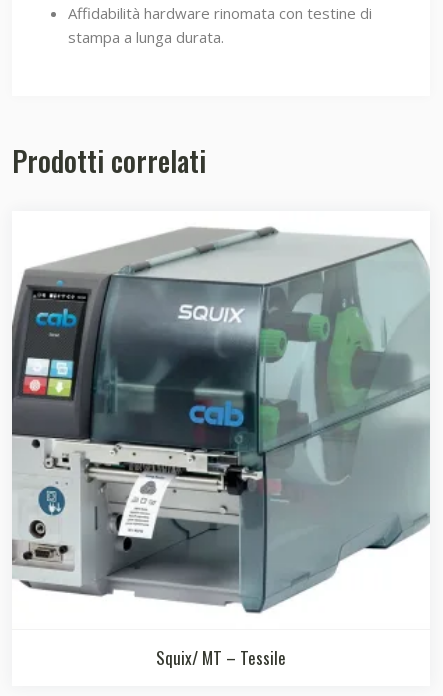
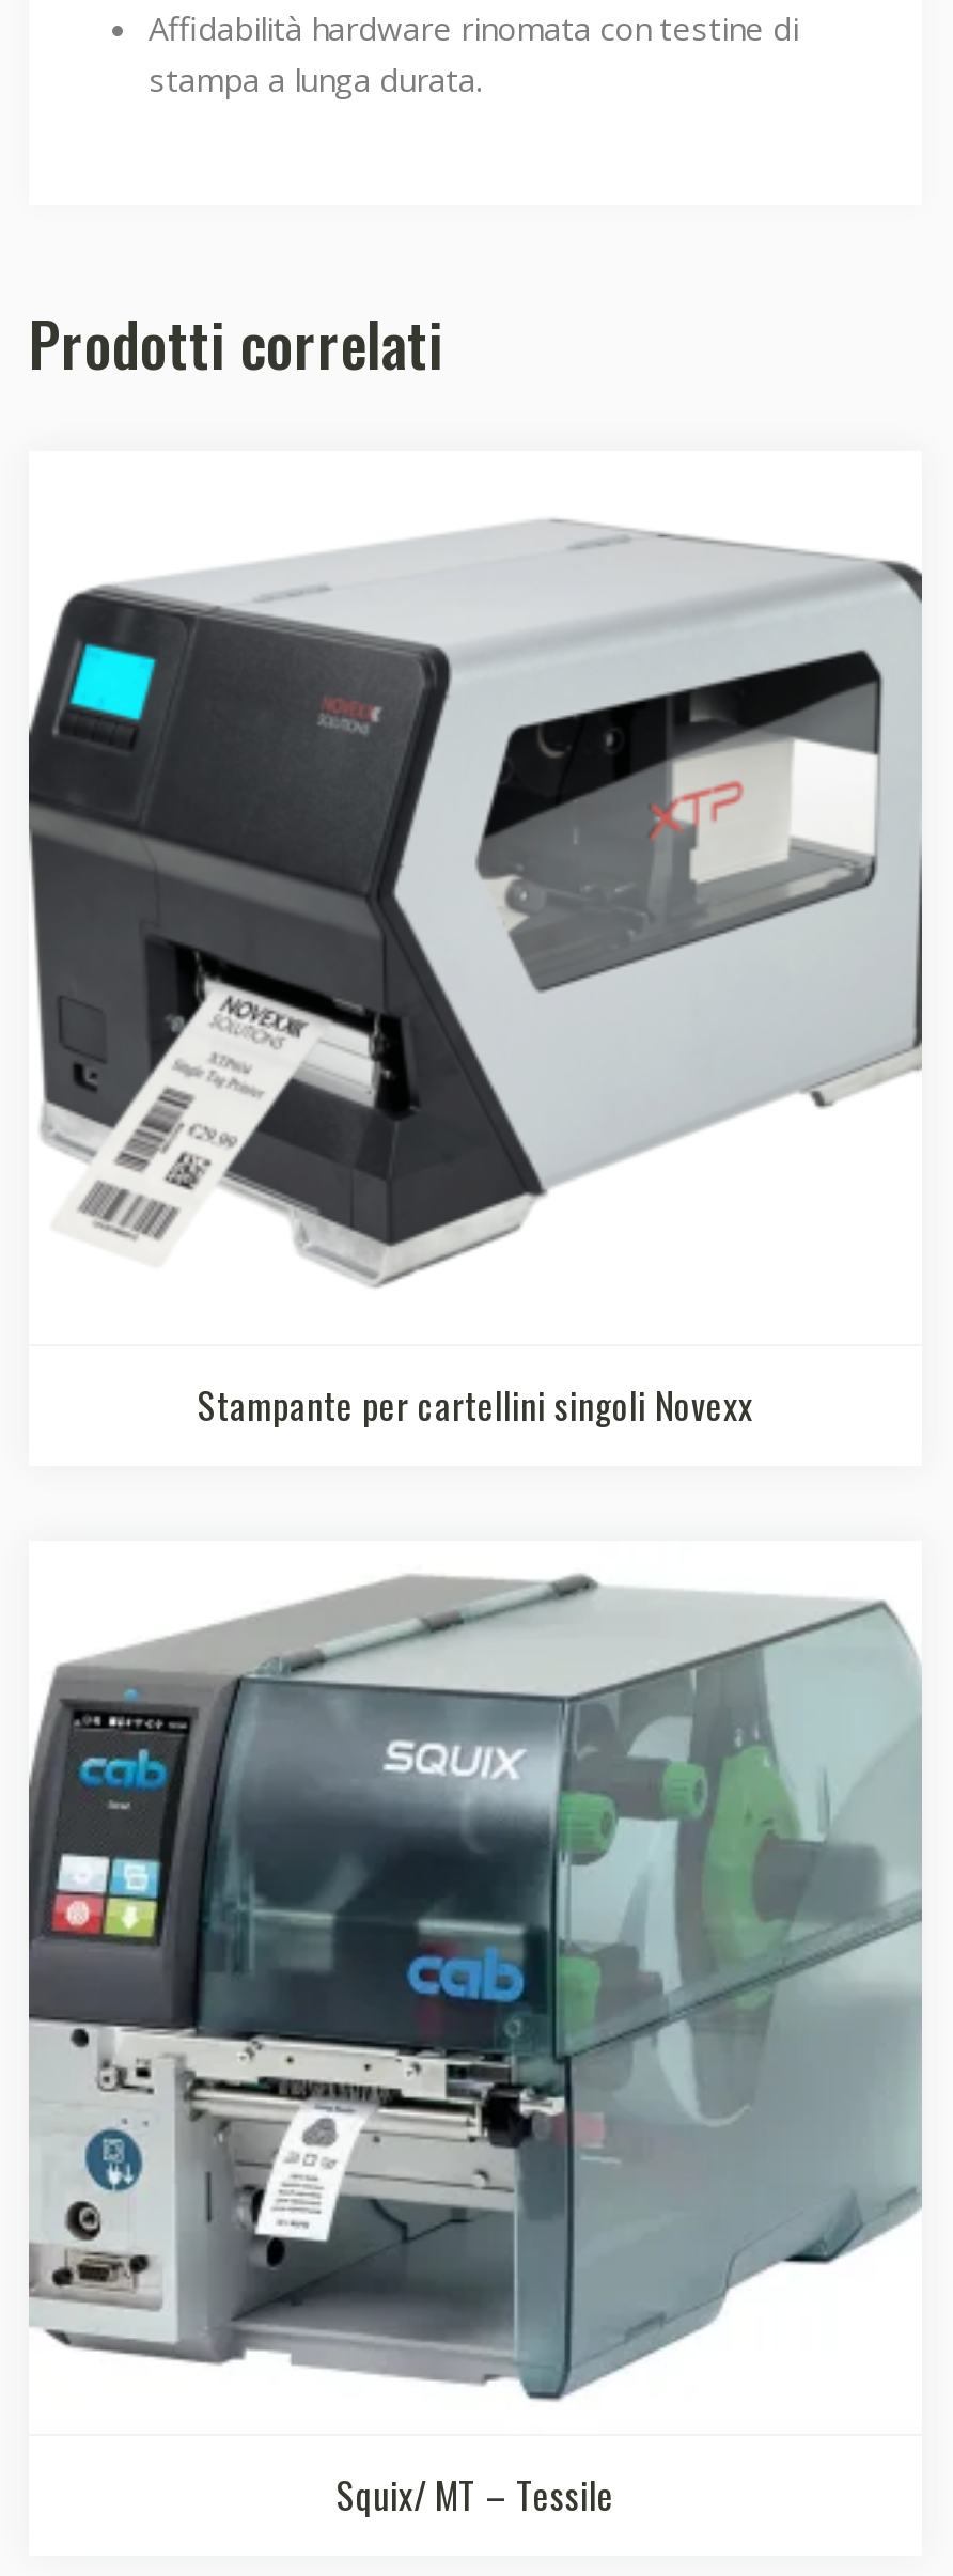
+ [image]

+ Stampante per cartellini singoli Novexx
